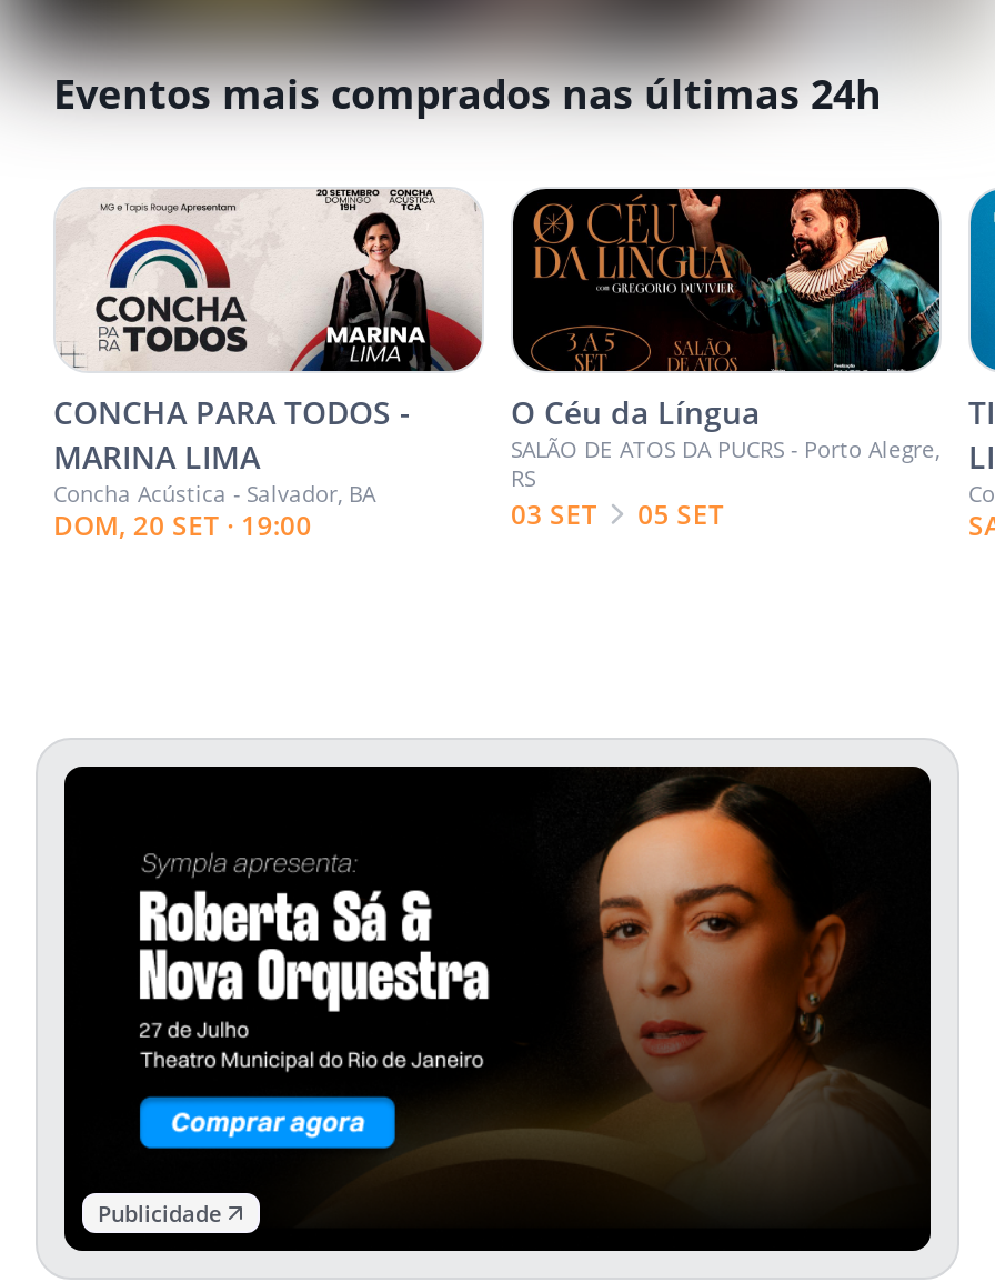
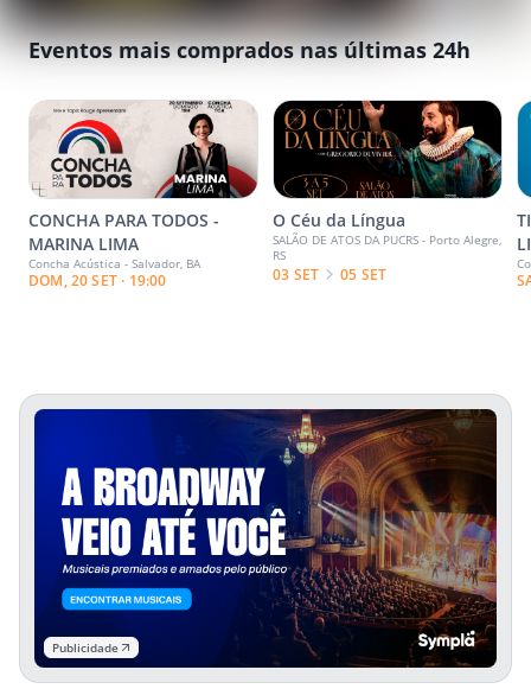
- [image]
+ [image]
